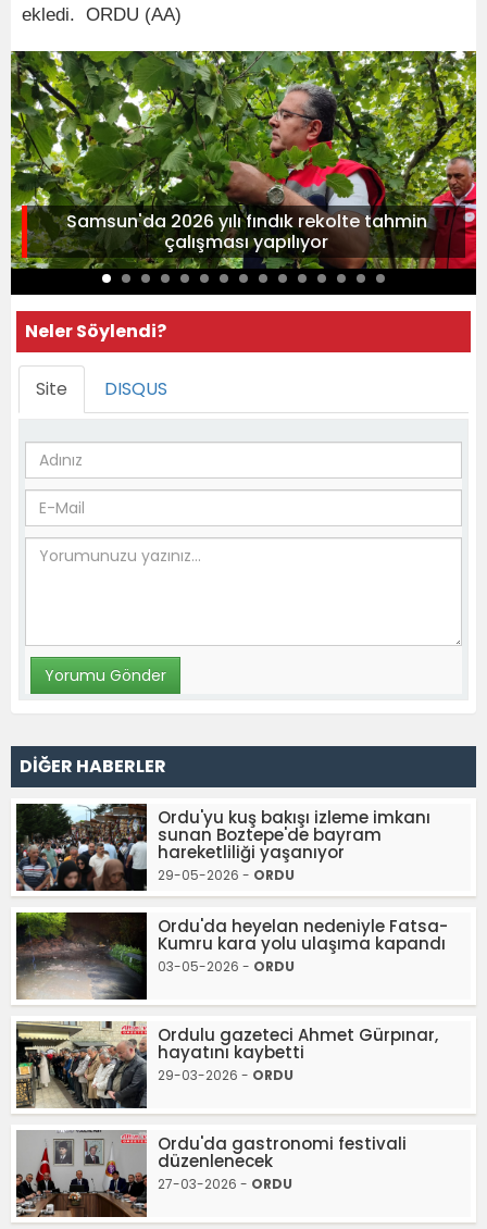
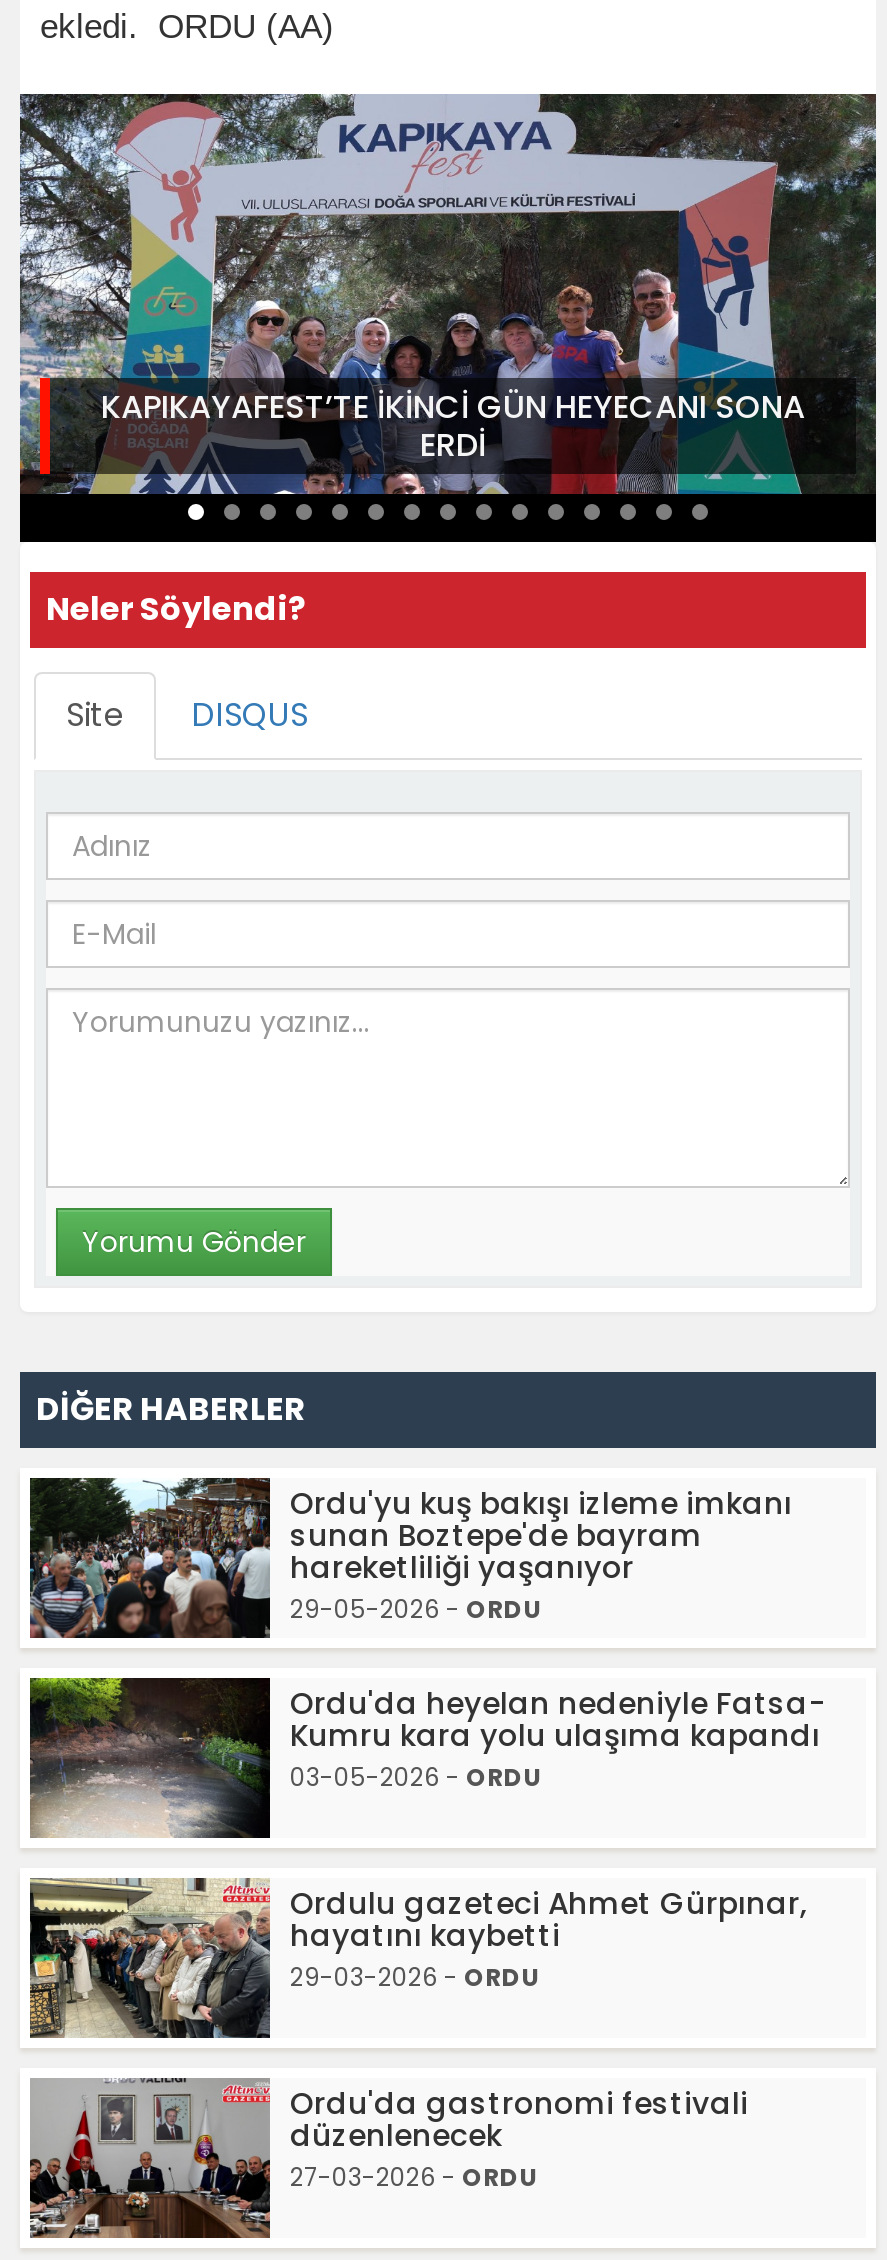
- [image]
- Samsun'da 2026 yılı fındık rekolte tahmin
- çalışması yapılıyor
+ [image]
+ KAPIKAYAFEST’TE İKİNCİ GÜN HEYECANI SONA
+ ERDİ
